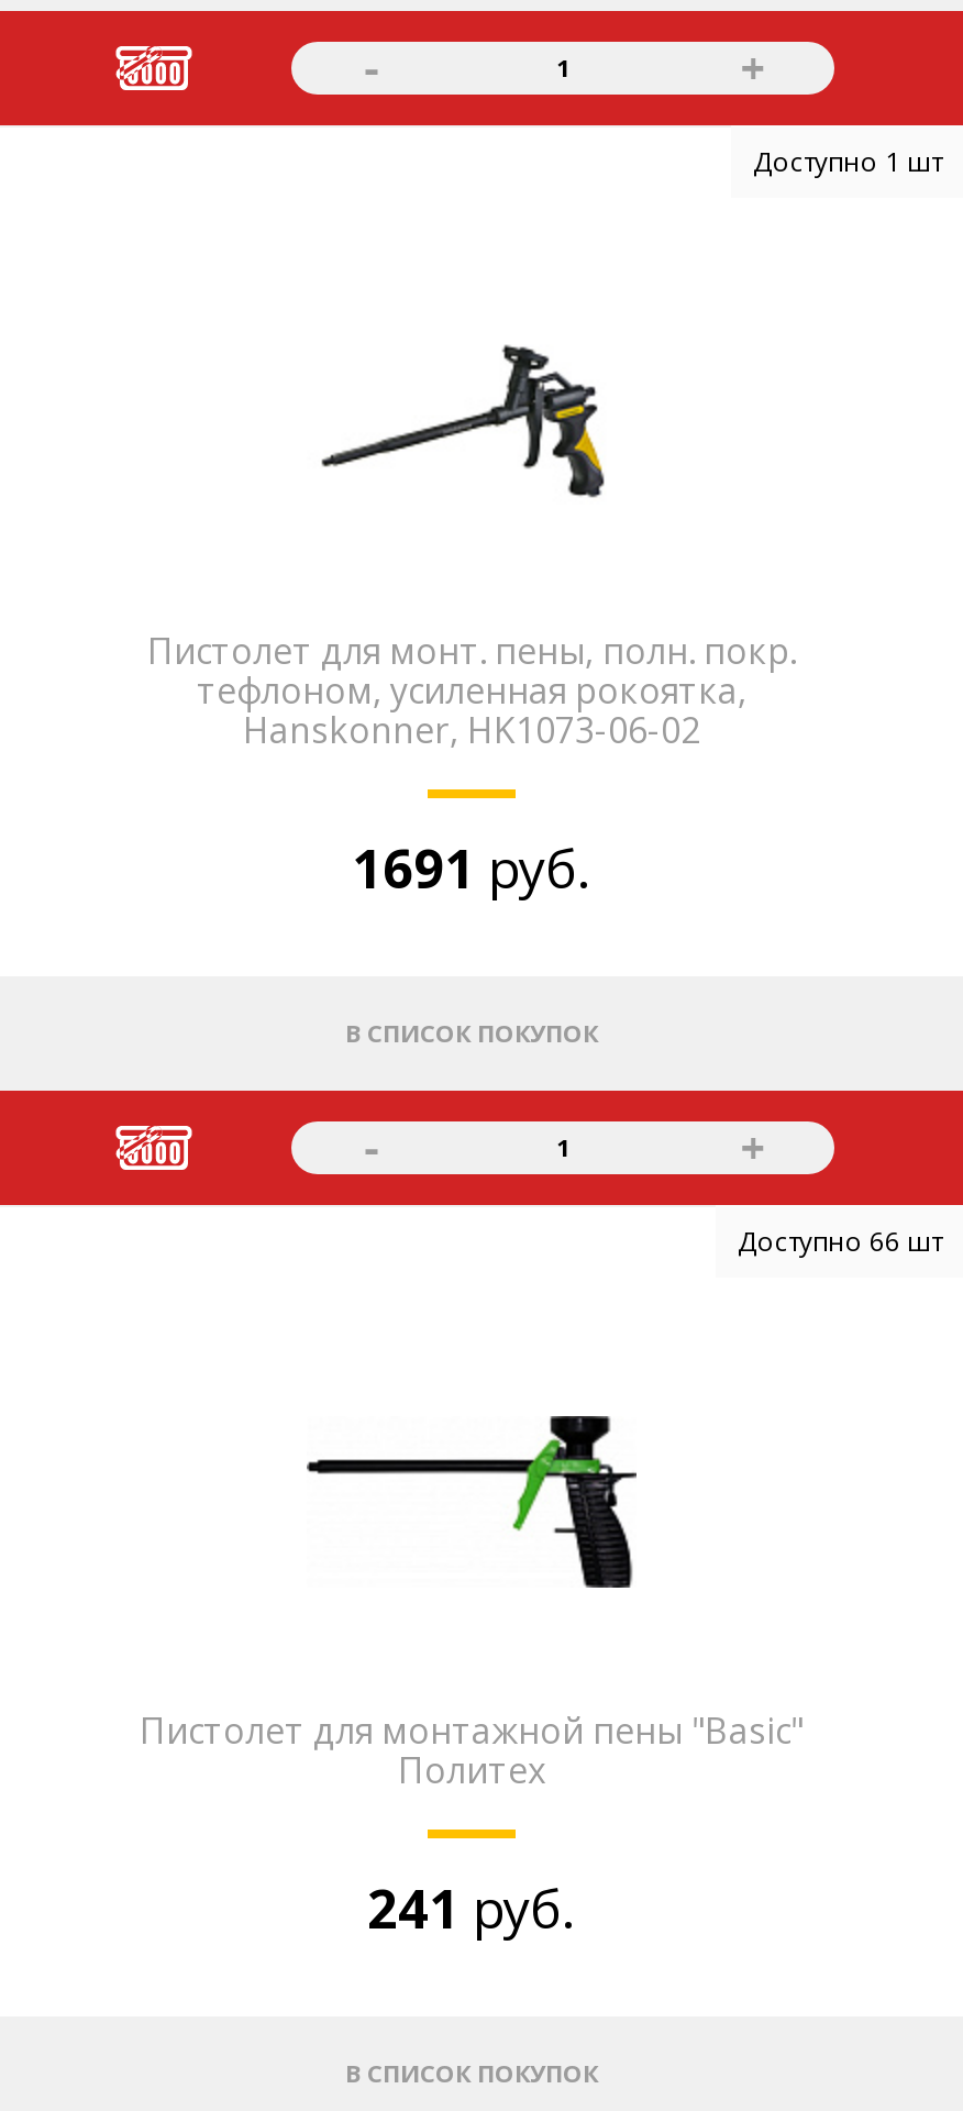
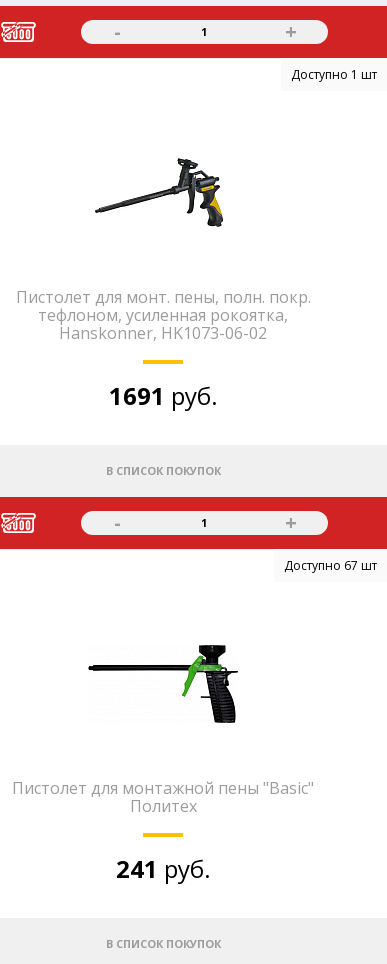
- Доступно 66 шт
+ Доступно 67 шт
